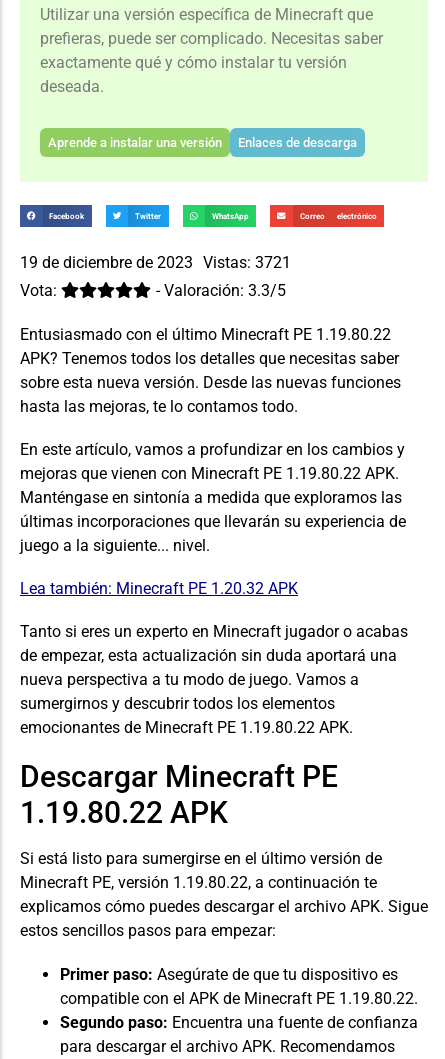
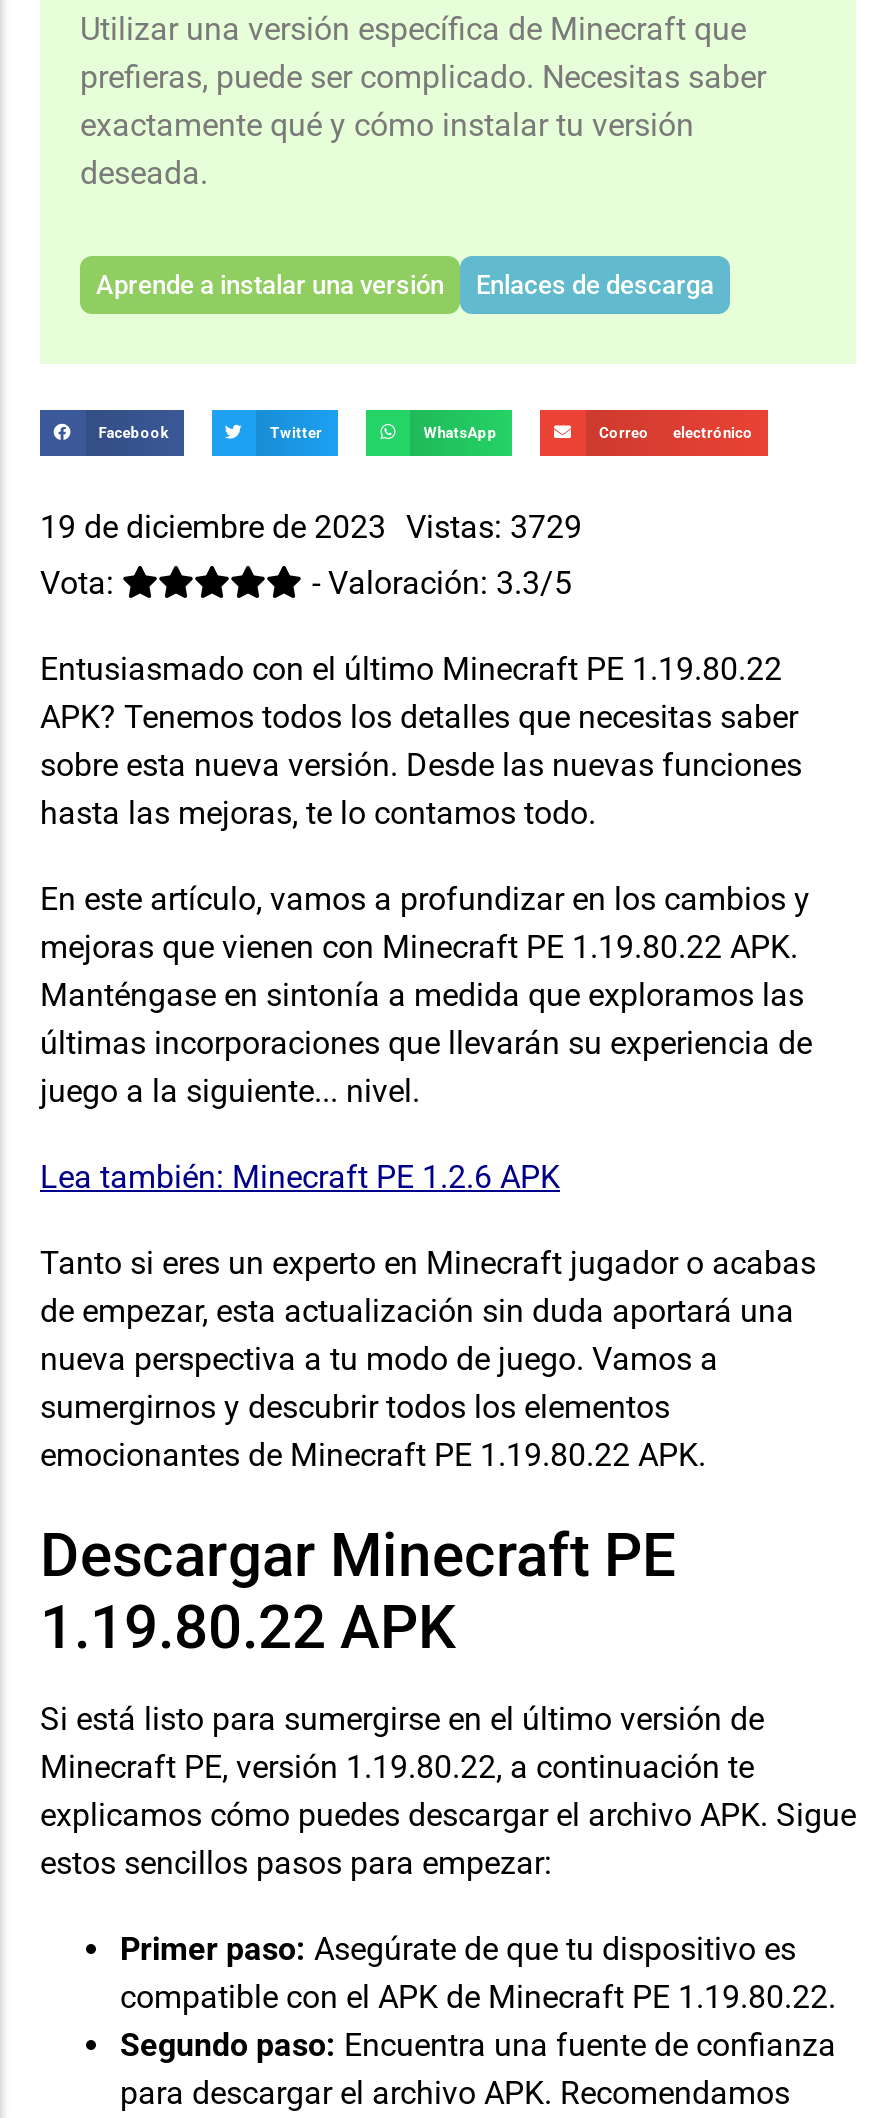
- 19 de diciembre de 2023 Vistas: 3721
+ 19 de diciembre de 2023 Vistas: 3729

- Lea también: Minecraft PE 1.20.32 APK
+ Lea también: Minecraft PE 1.2.6 APK
